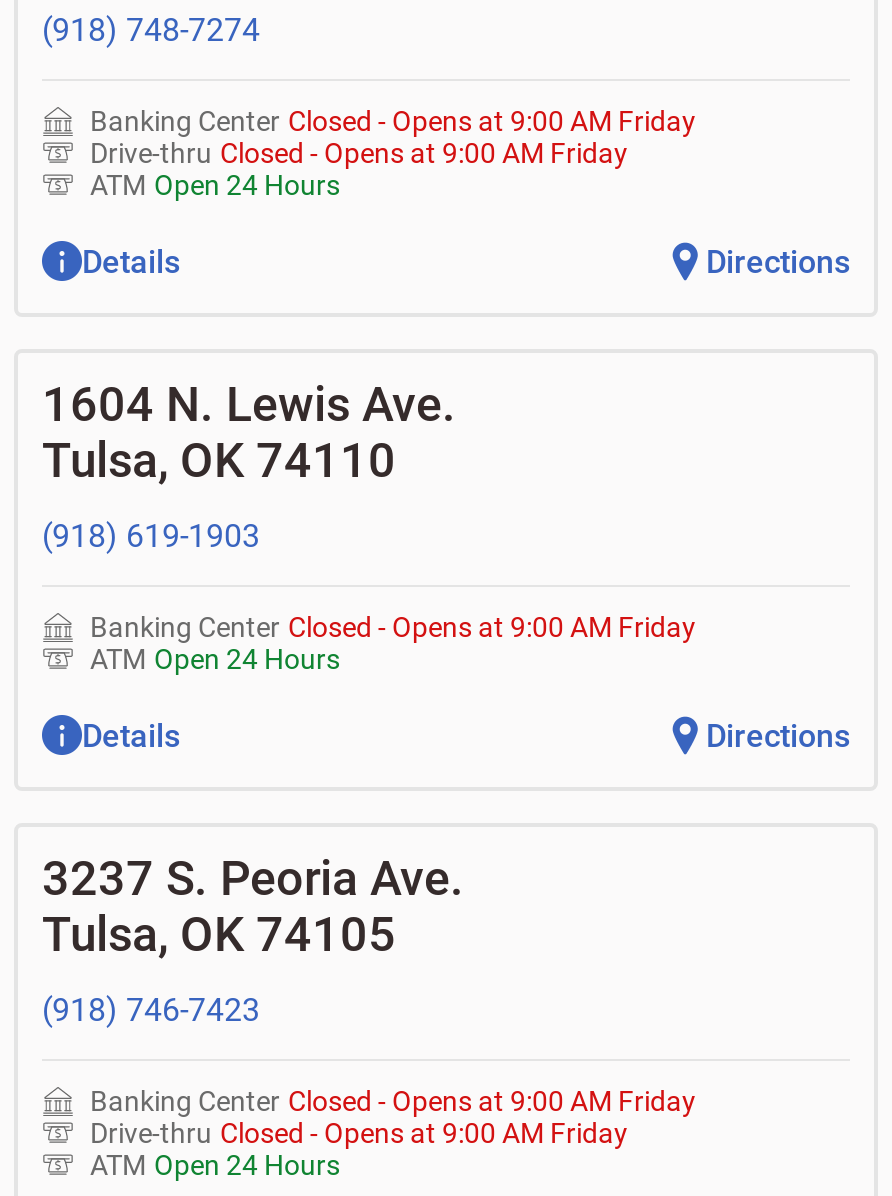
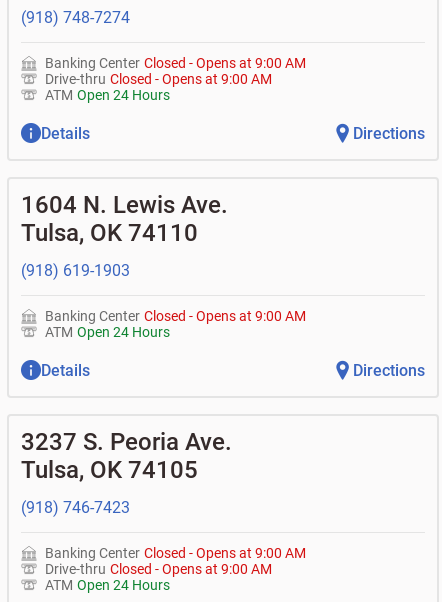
- Banking Center Closed - Opens at 9:00 AM Friday
- Drive-thru Closed - Opens at 9:00 AM Friday
+ Banking Center Closed - Opens at 9:00 AM
+ Drive-thru Closed - Opens at 9:00 AM

- Banking Center Closed - Opens at 9:00 AM Friday
+ Banking Center Closed - Opens at 9:00 AM

- Banking Center Closed - Opens at 9:00 AM Friday
- Drive-thru Closed - Opens at 9:00 AM Friday
+ Banking Center Closed - Opens at 9:00 AM
+ Drive-thru Closed - Opens at 9:00 AM
